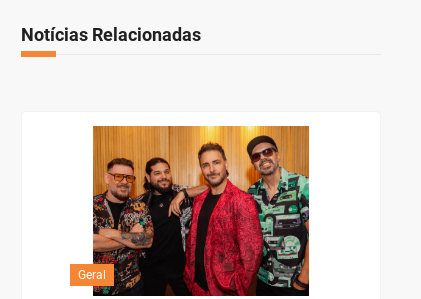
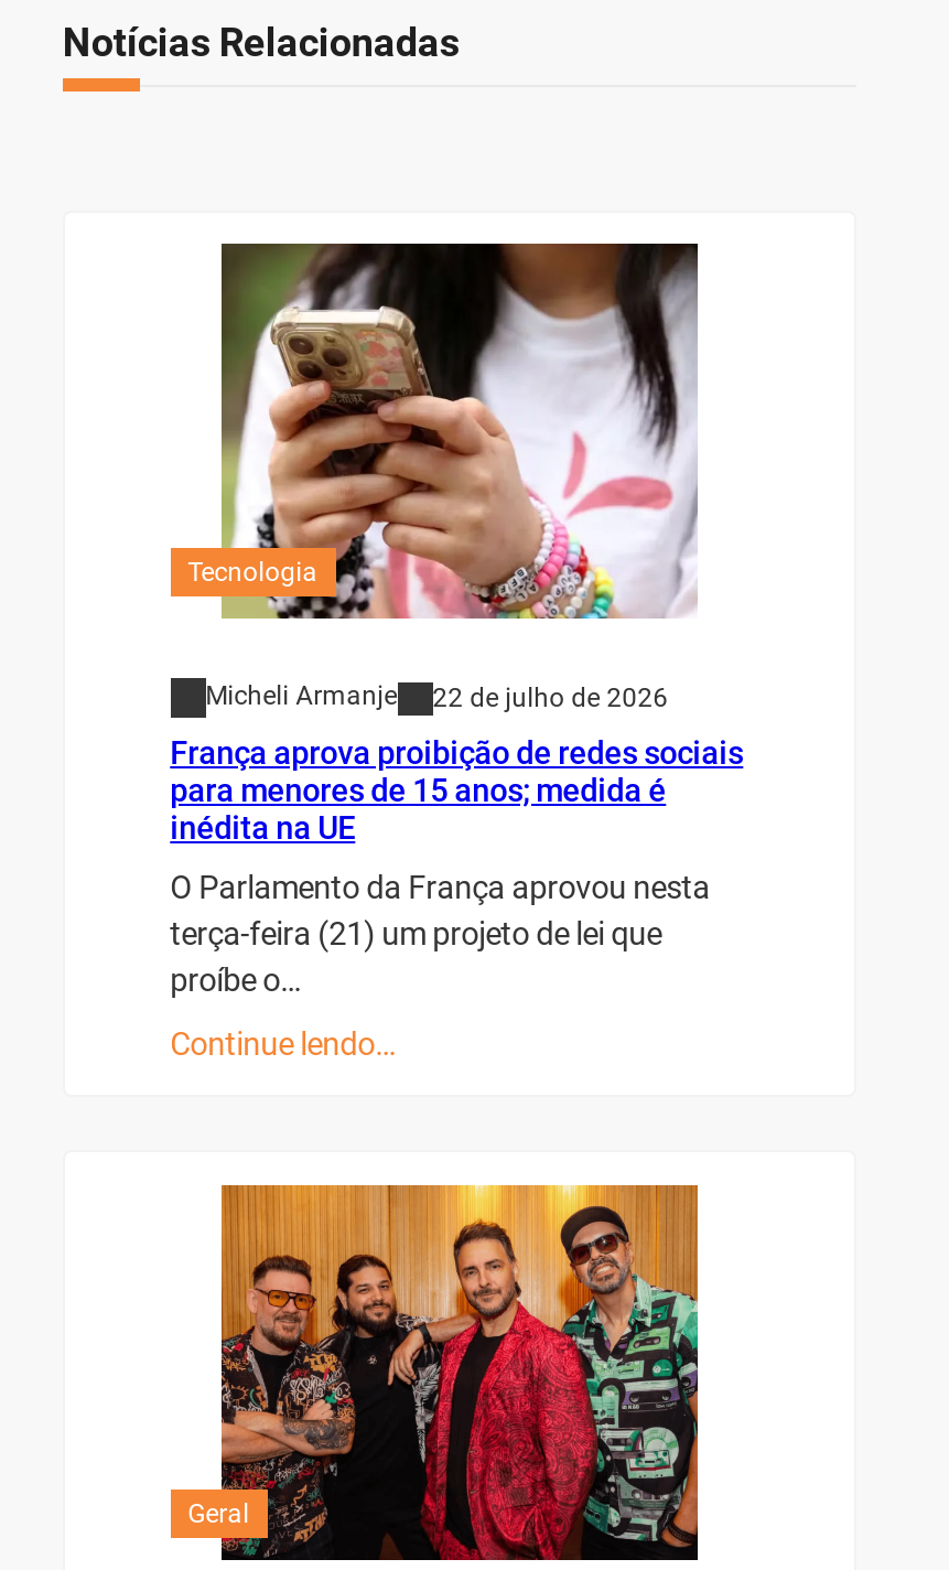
+ Micheli Armanje
+ 22 de julho de 2026
+ França aprova proibição de redes sociais
+ para menores de 15 anos; medida é
+ inédita na UE
+ O Parlamento da França aprovou nesta
+ terça-feira (21) um projeto de lei que
+ proíbe o…
+ Continue lendo…

+ [image]
+ Tecnologia
